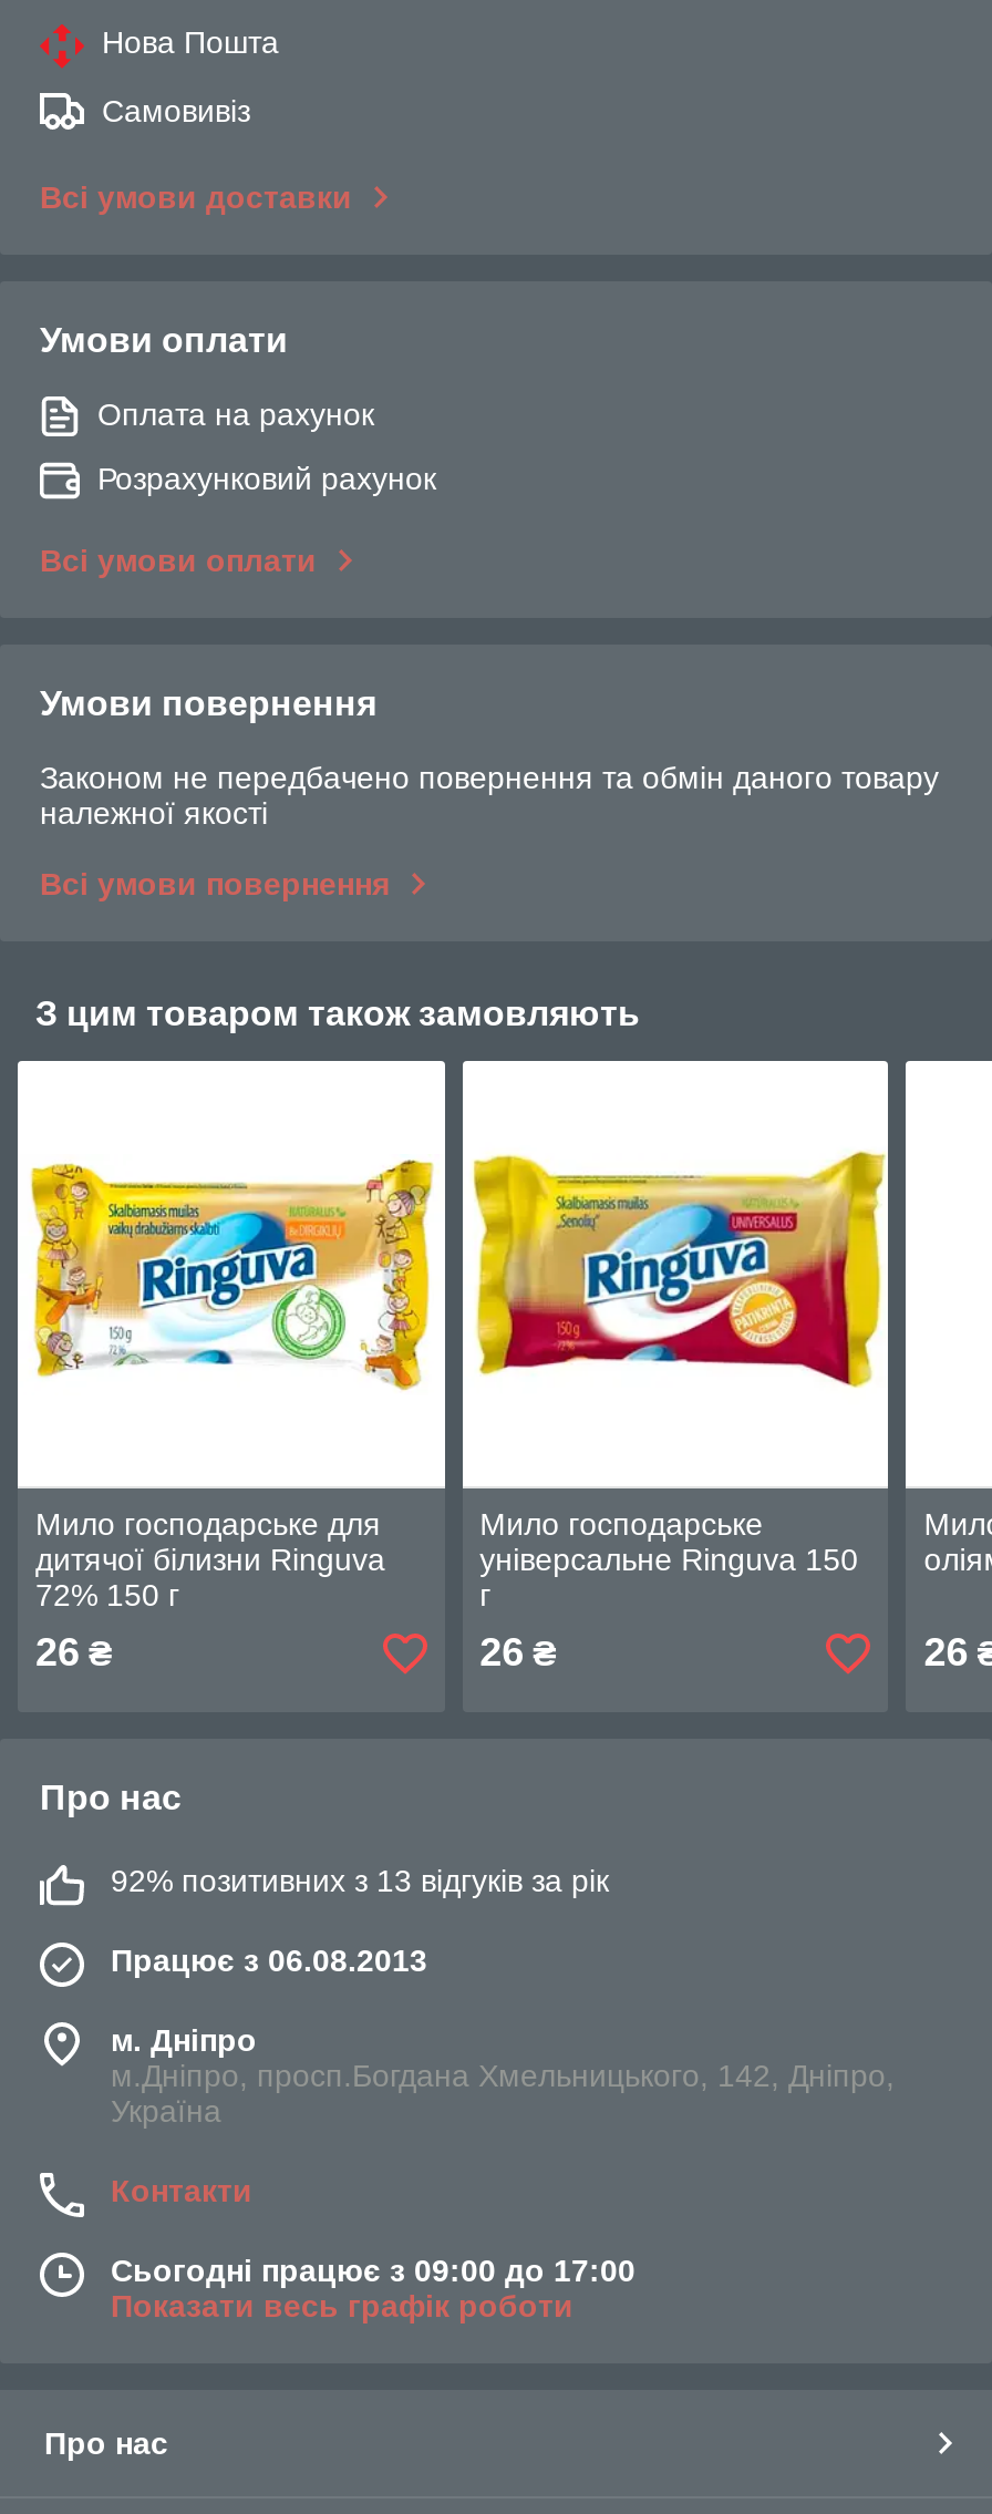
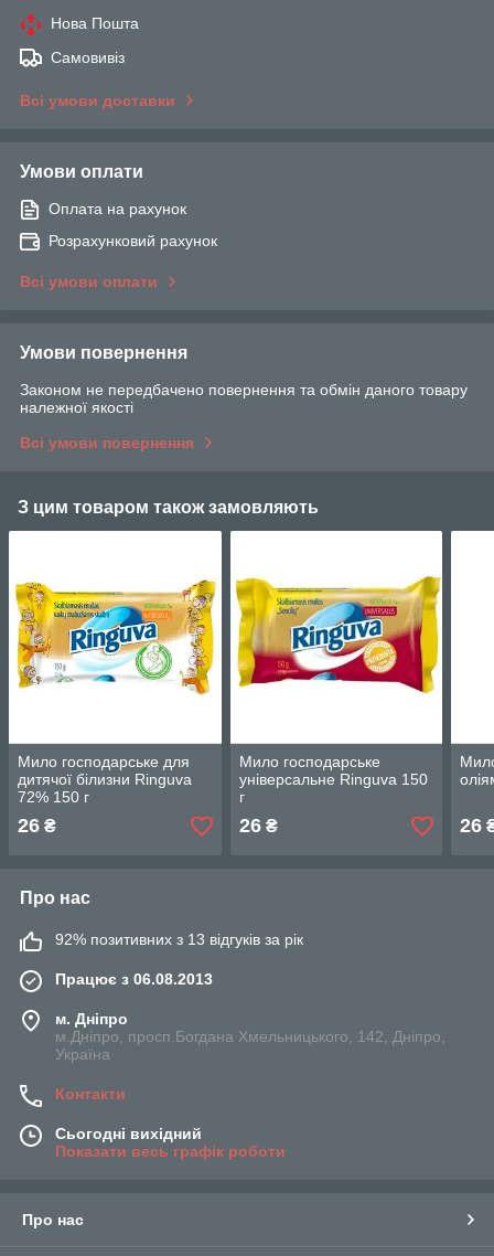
- Сьогодні працює з 09:00 до 17:00
+ Сьогодні вихідний
